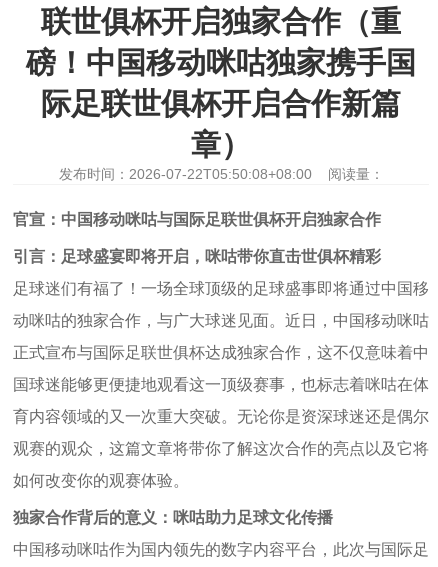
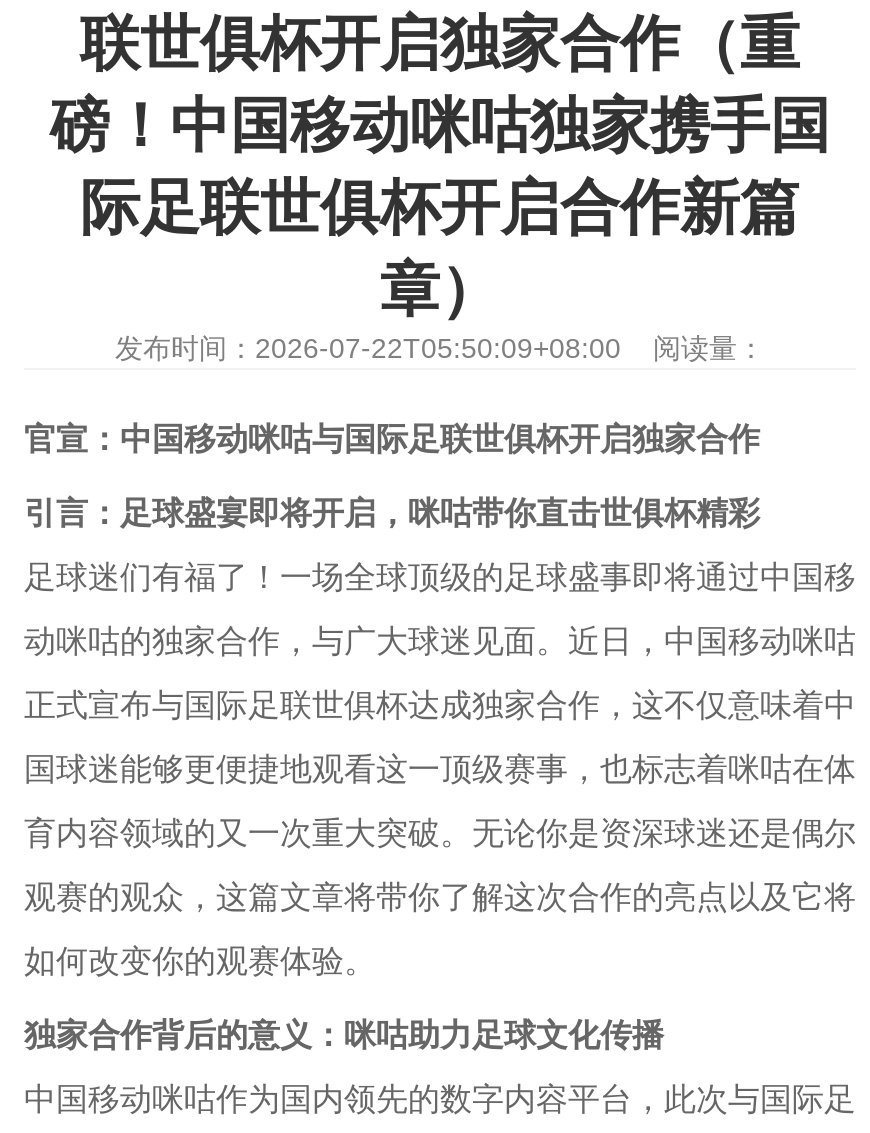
- 发布时间：2026-07-22T05:50:08+08:00 阅读量：
+ 发布时间：2026-07-22T05:50:09+08:00 阅读量：
